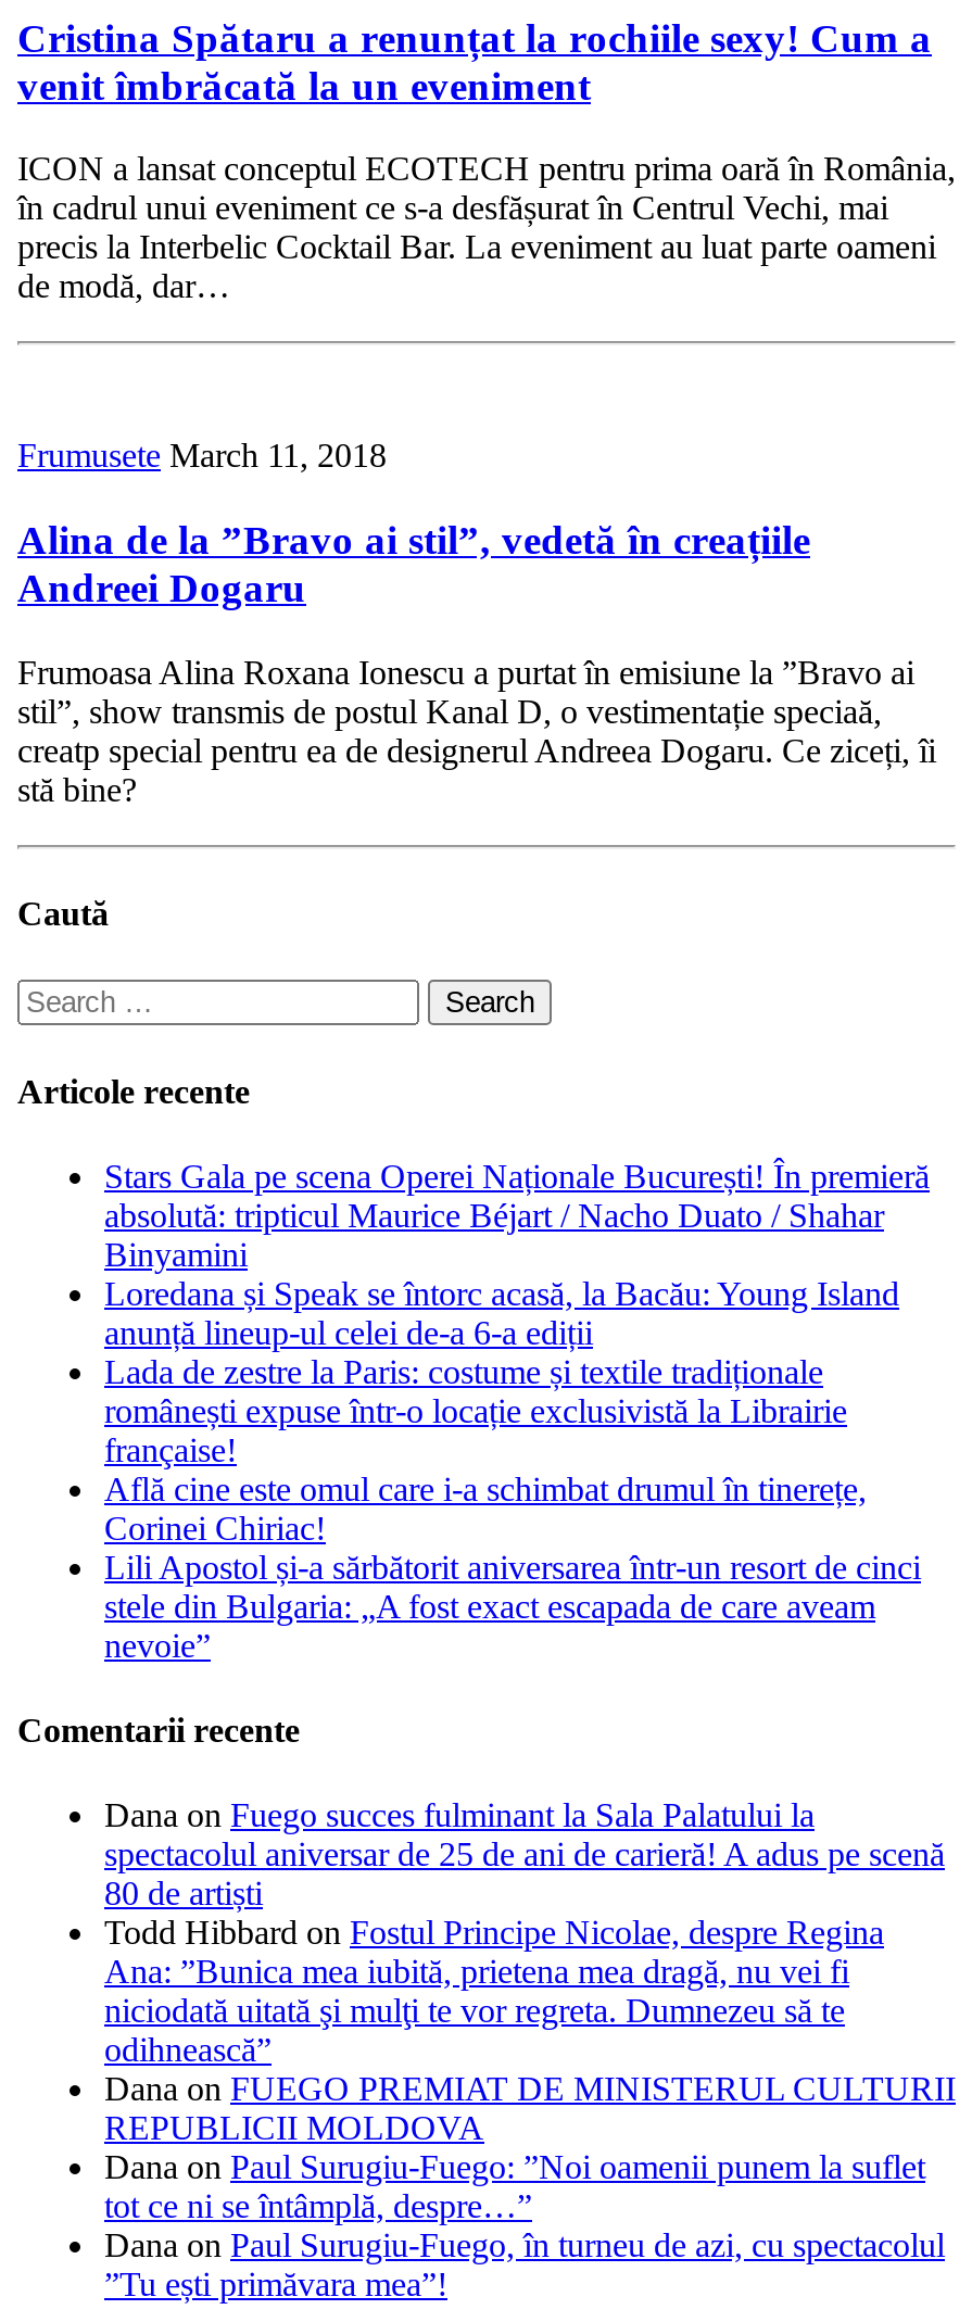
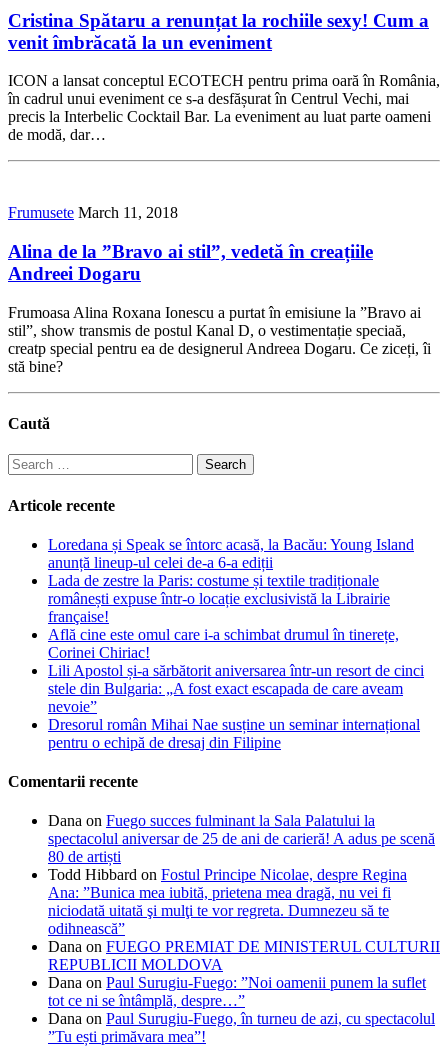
- Stars Gala pe scena Operei Naționale București! În premieră
- absolută: tripticul Maurice Béjart / Nacho Duato / Shahar
- Binyamini

moved up: Loredana și Speak se întorc acasă, la Bacău: Young Island | anunță lineup-ul celei de-a 6-a ediții | Lada de zestre la Paris: costume și textile tradiționale | ... | stele din Bulgaria: „A fost exact escapada de care aveam | nevoie”

+ Dresorul român Mihai Nae susține un seminar internațional
+ pentru o echipă de dresaj din Filipine
